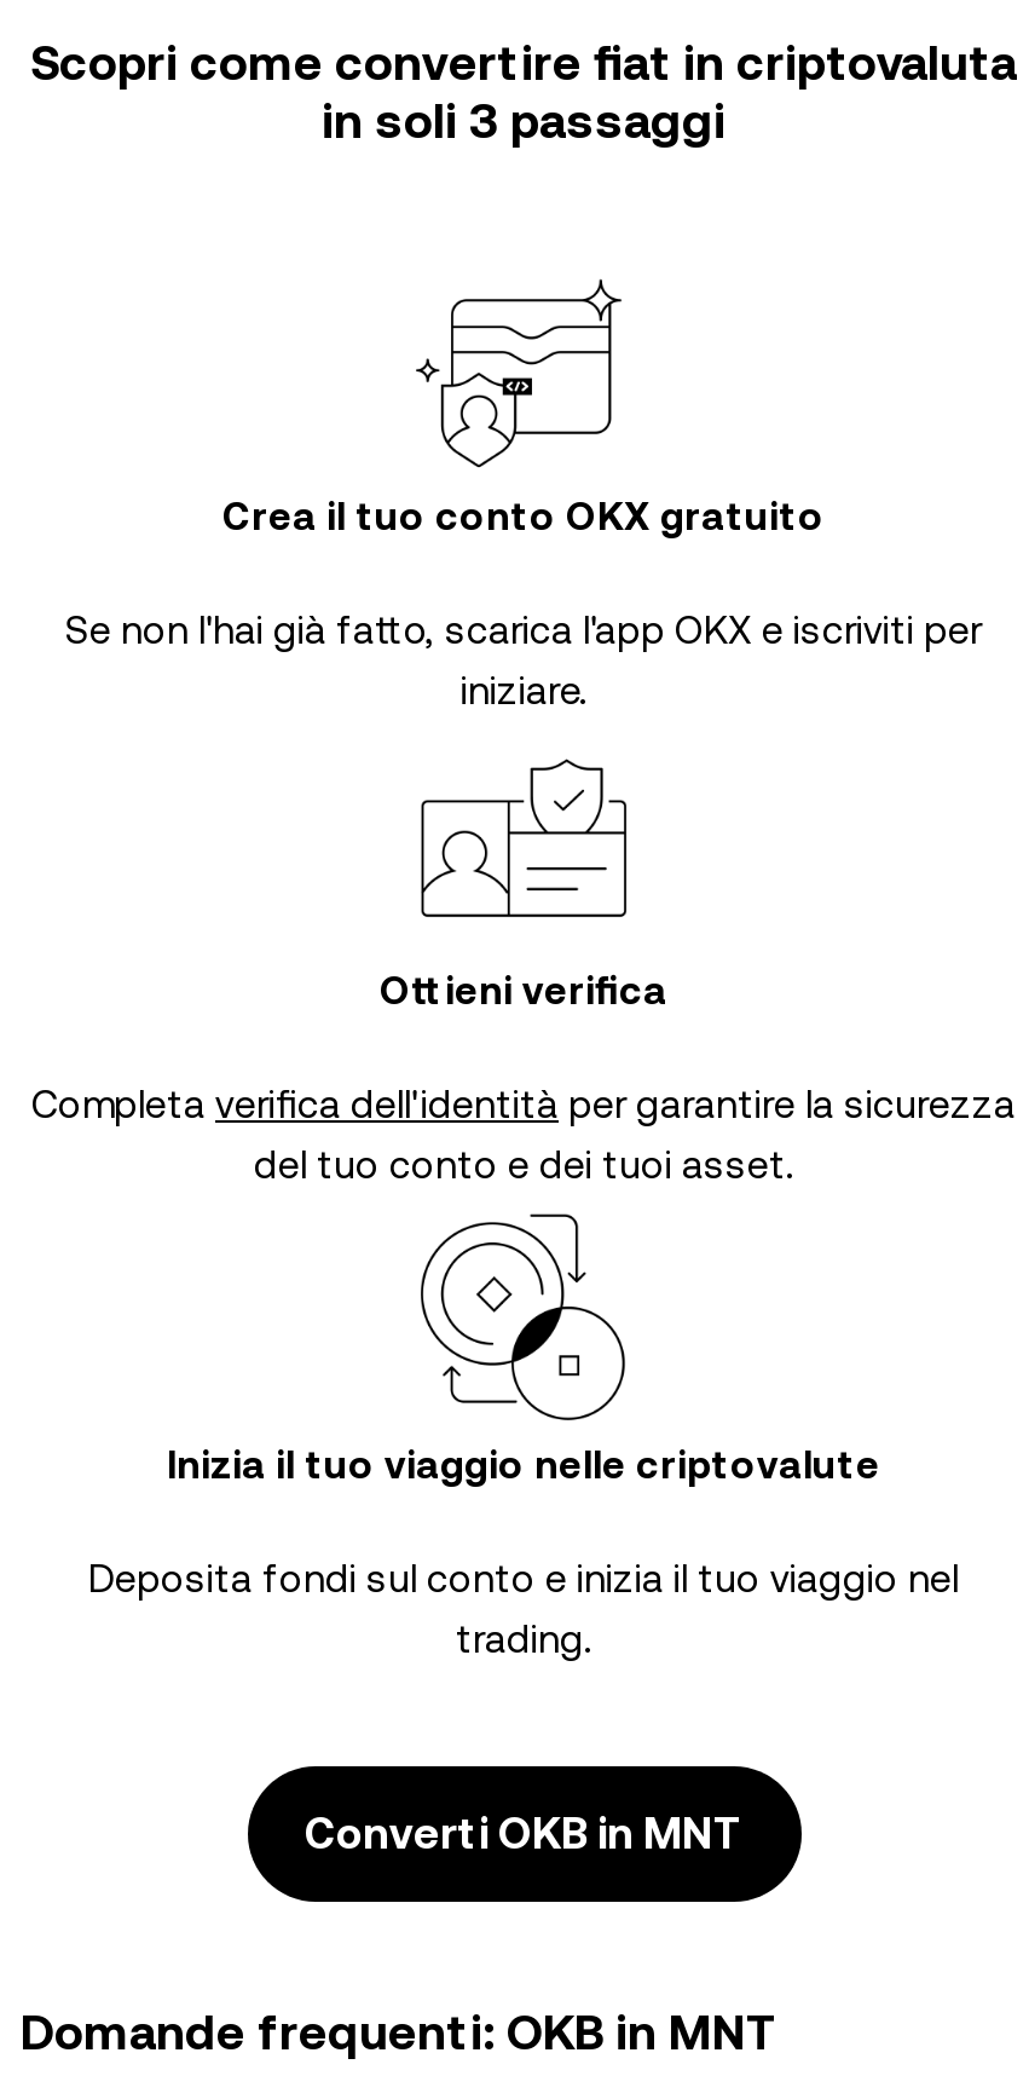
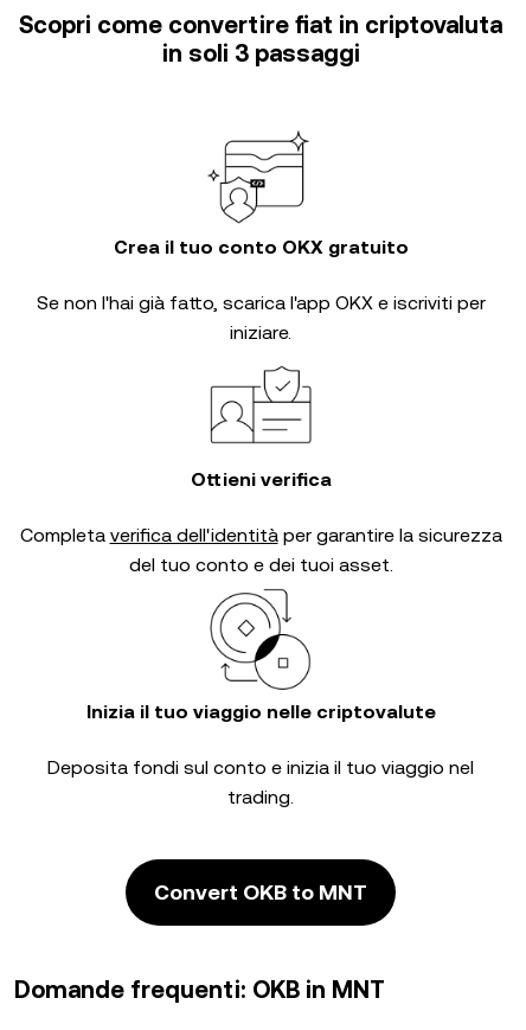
- Converti OKB in MNT
+ Convert OKB to MNT
